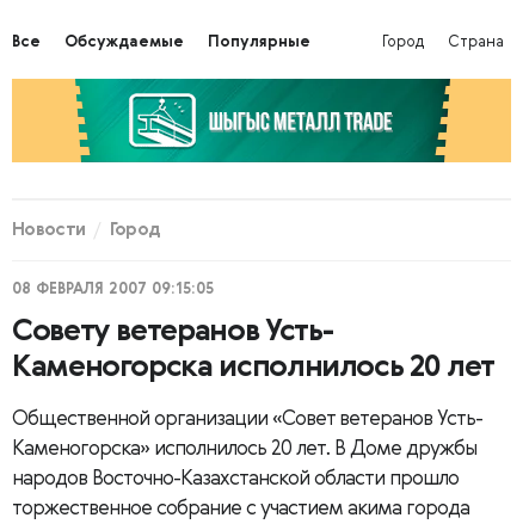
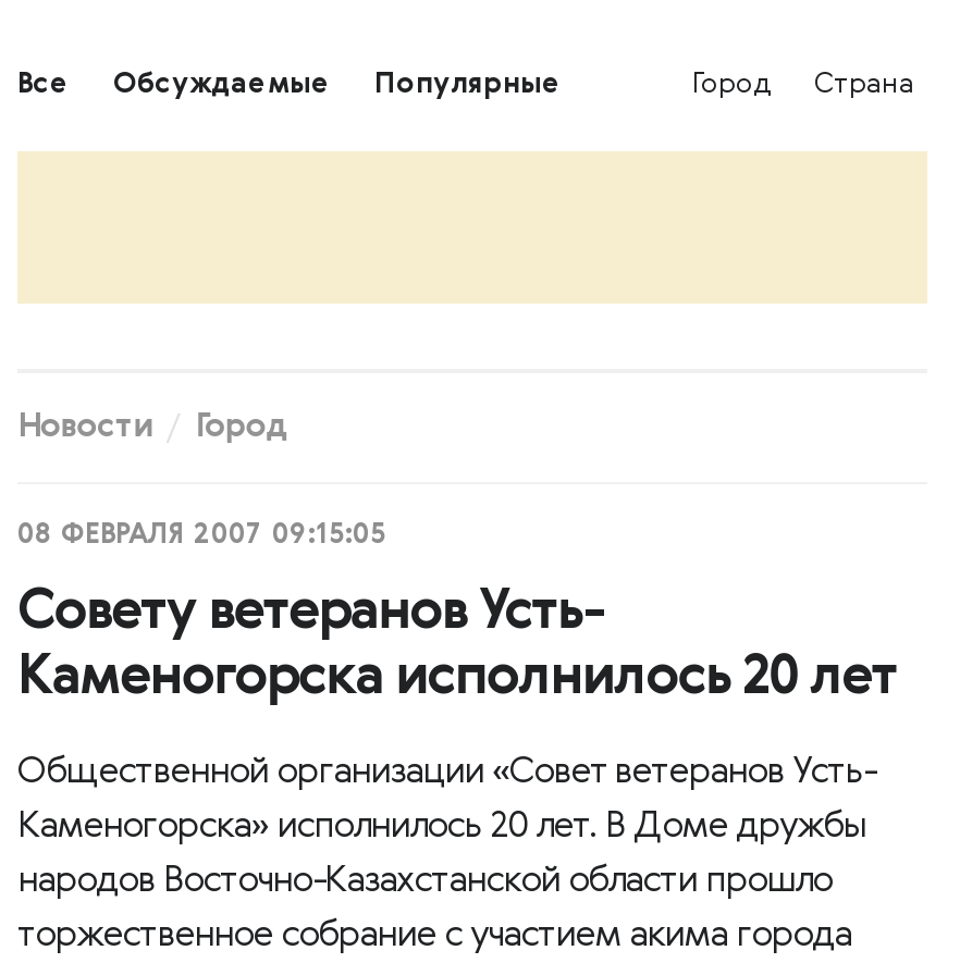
- [image]
